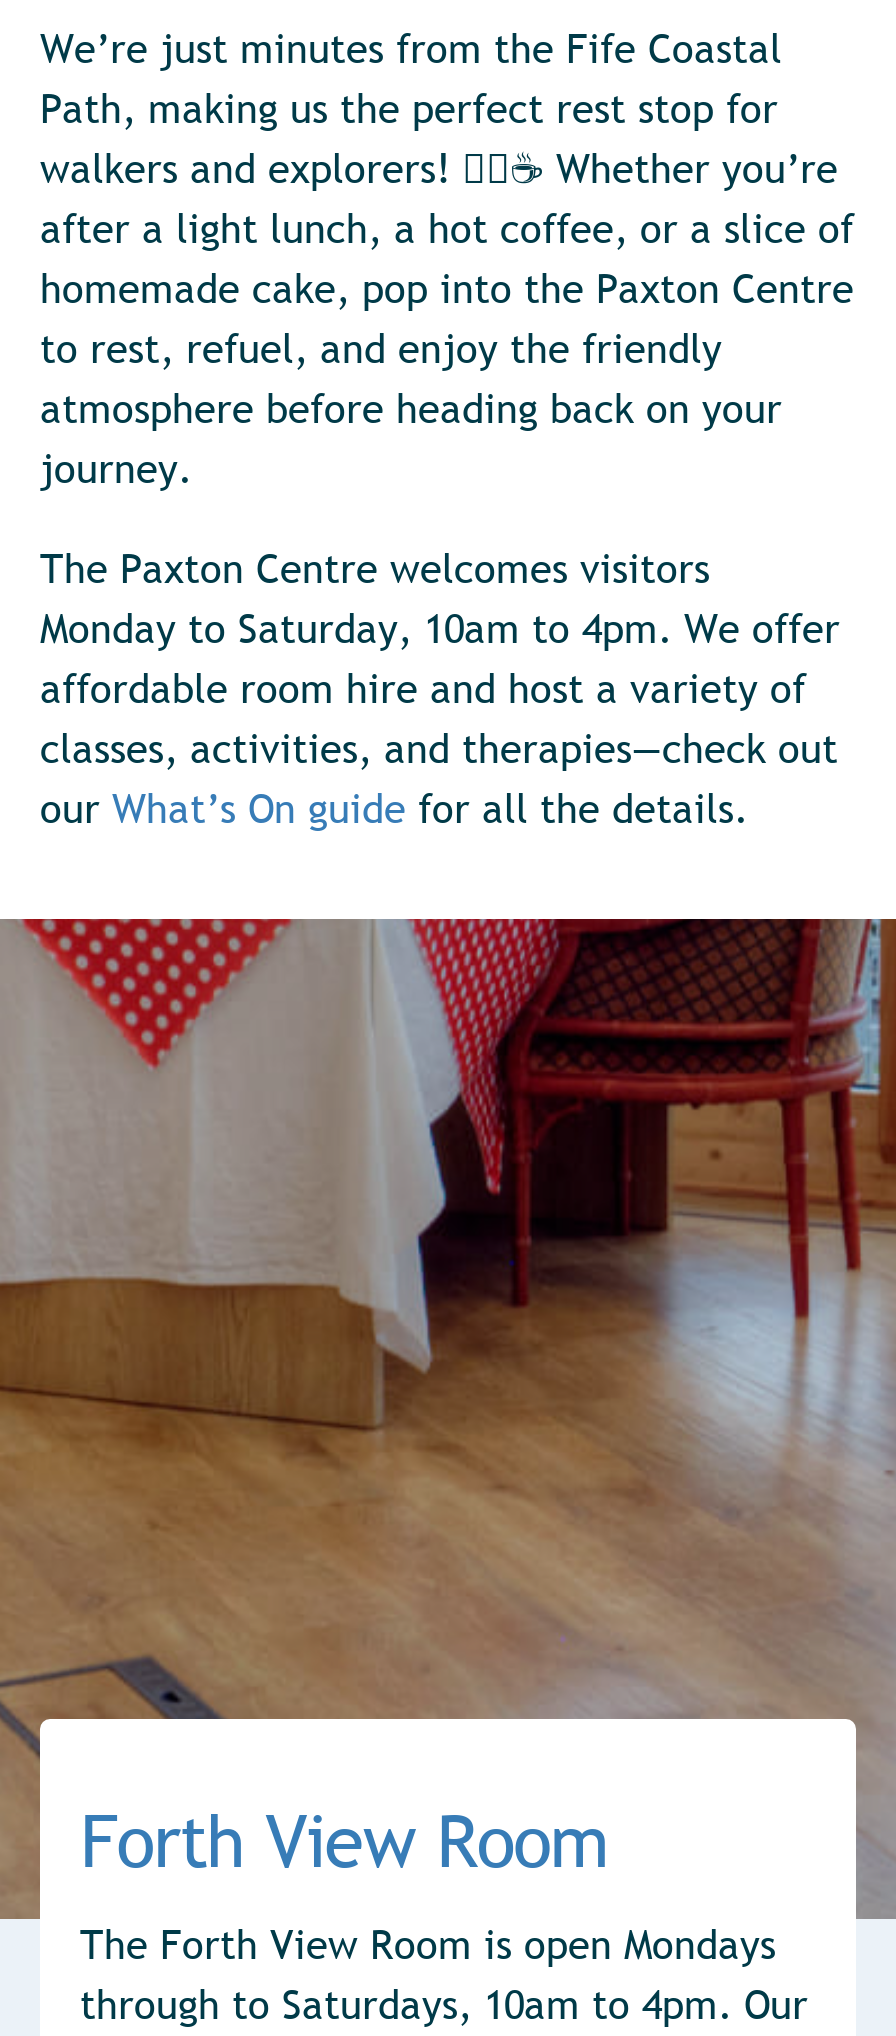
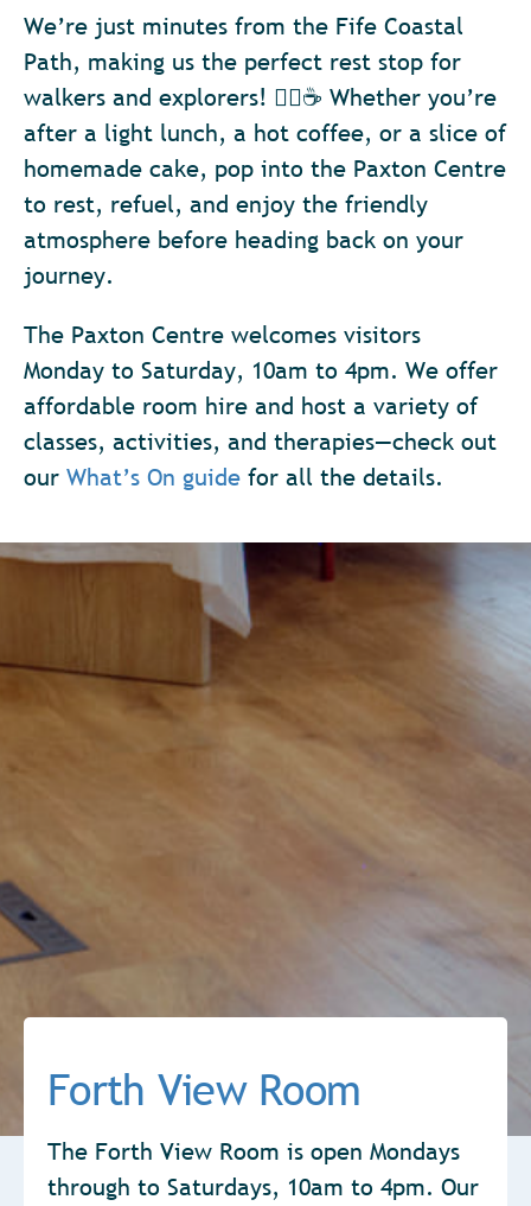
- [image]
+ [image]
